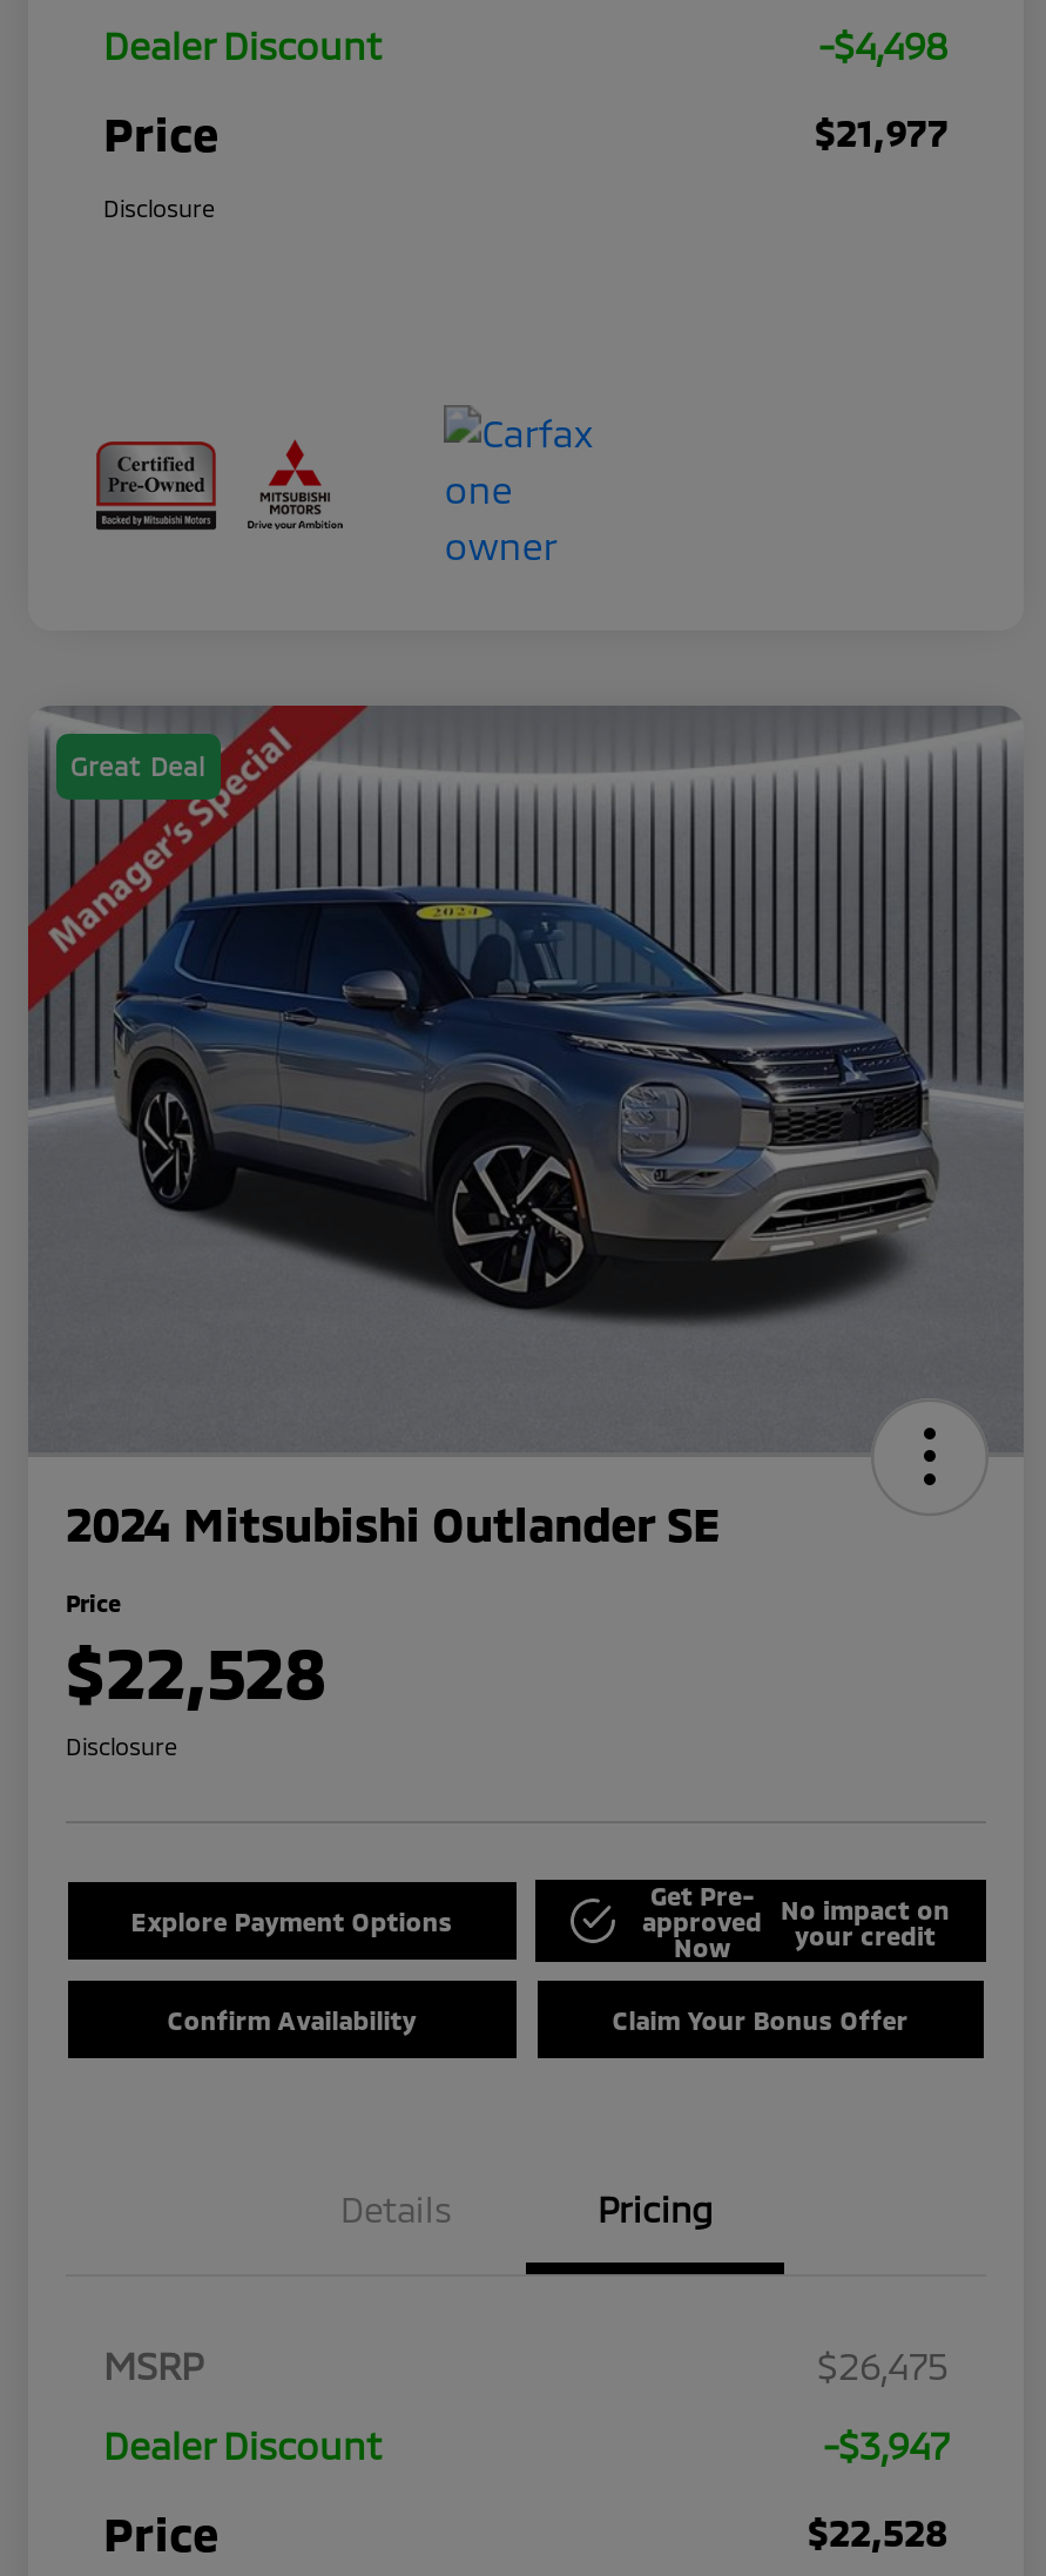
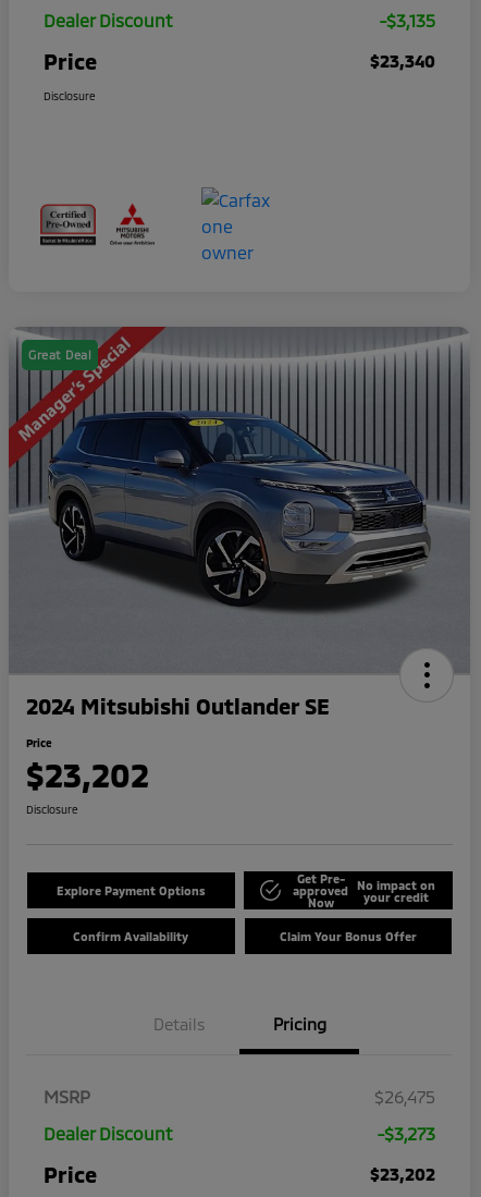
- -$4,498
+ -$3,135

- $21,977
+ $23,340

- $22,528
+ $23,202

- -$3,947
+ -$3,273

- $22,528
+ $23,202
